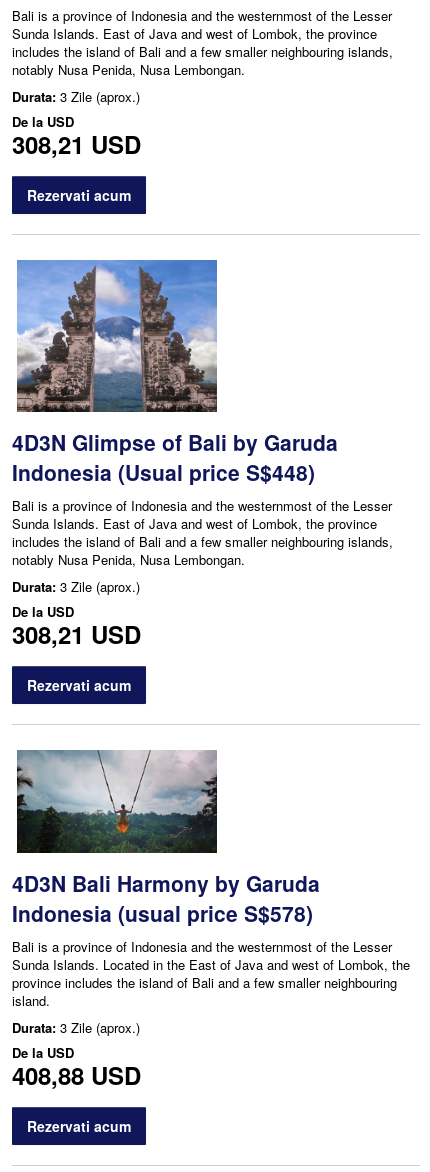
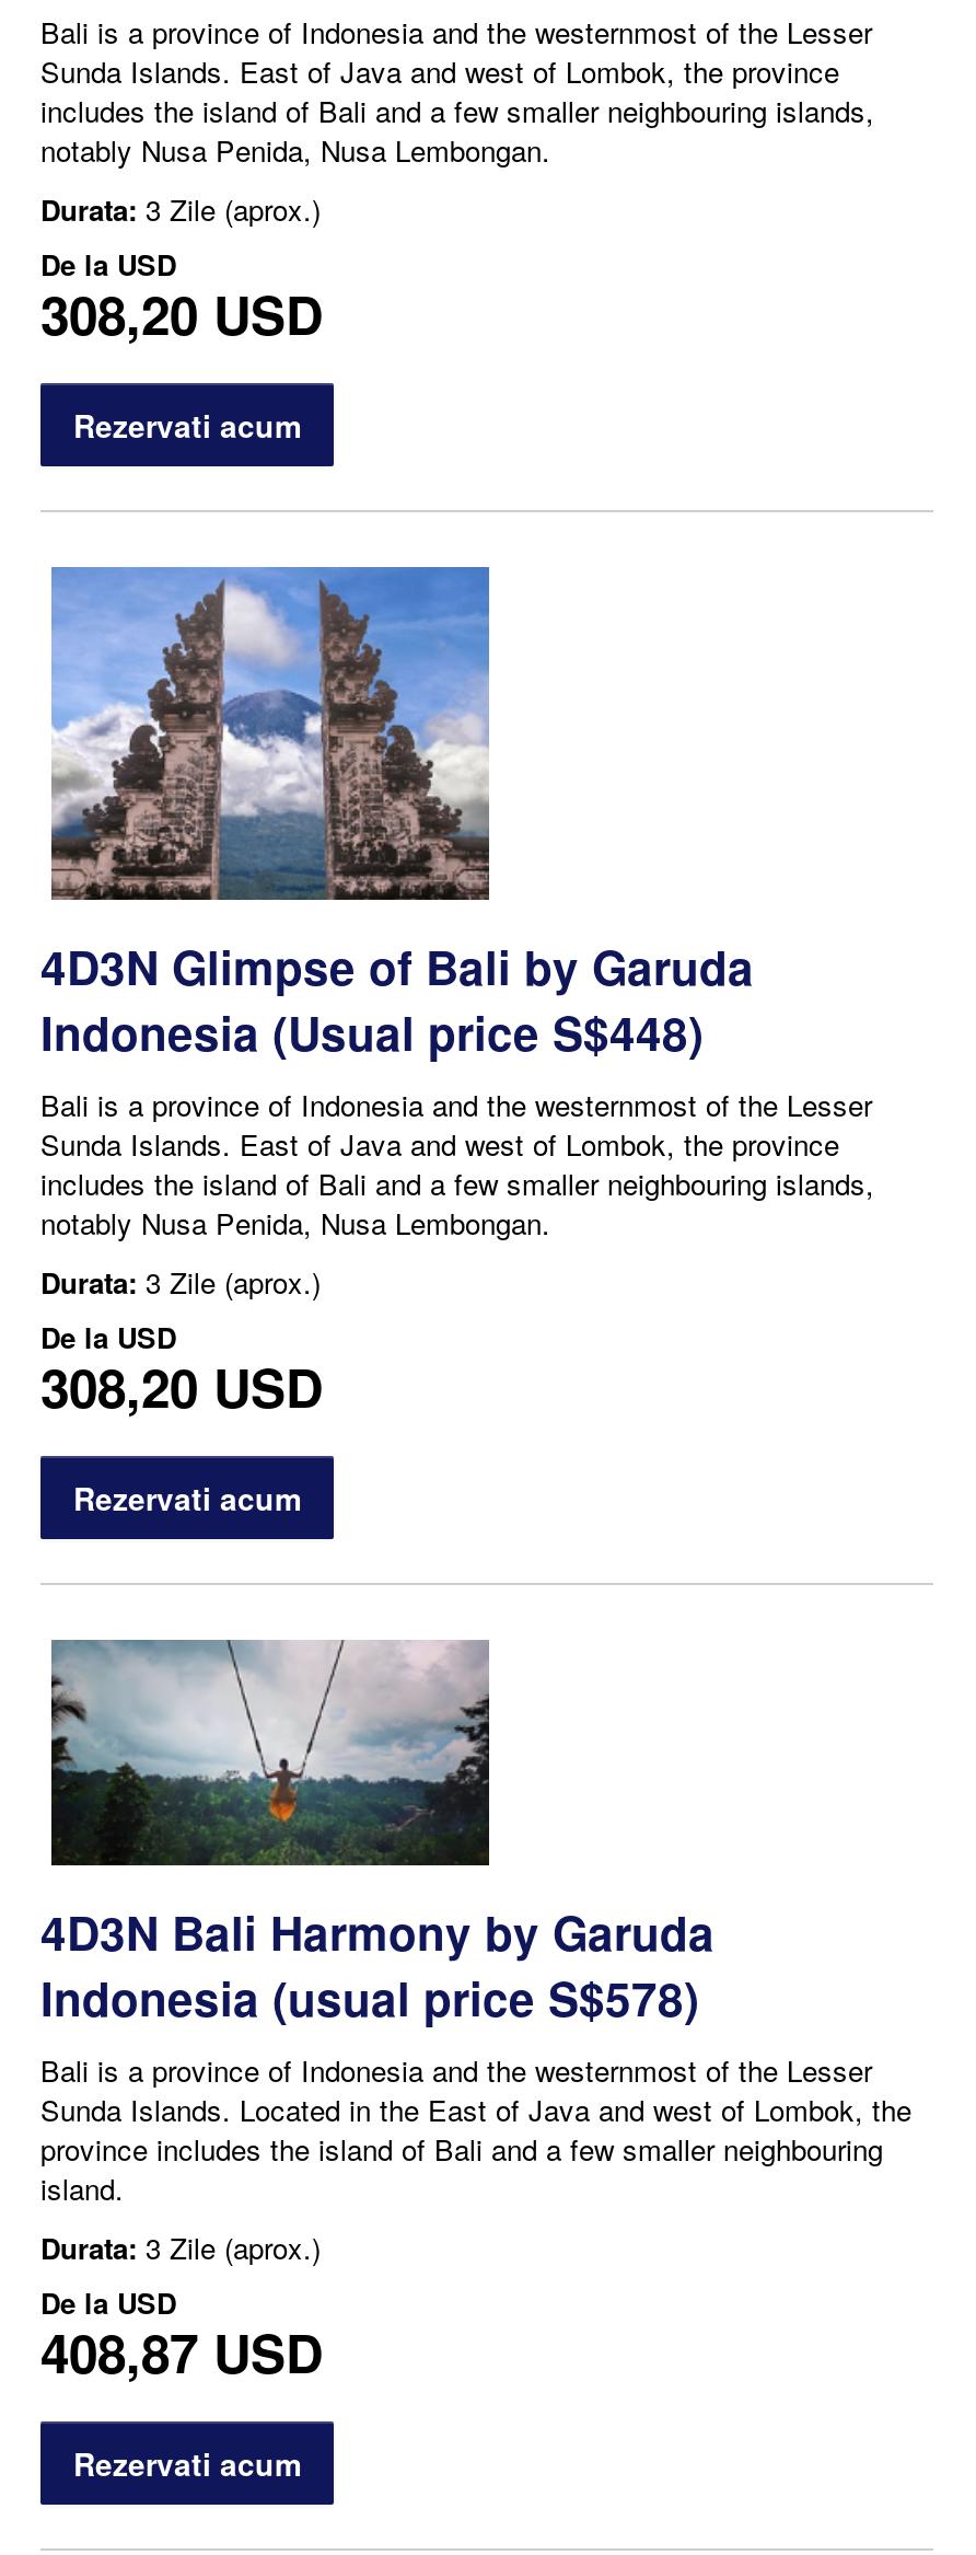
- 308,21 USD
+ 308,20 USD

- 308,21 USD
+ 308,20 USD

- 408,88 USD
+ 408,87 USD
